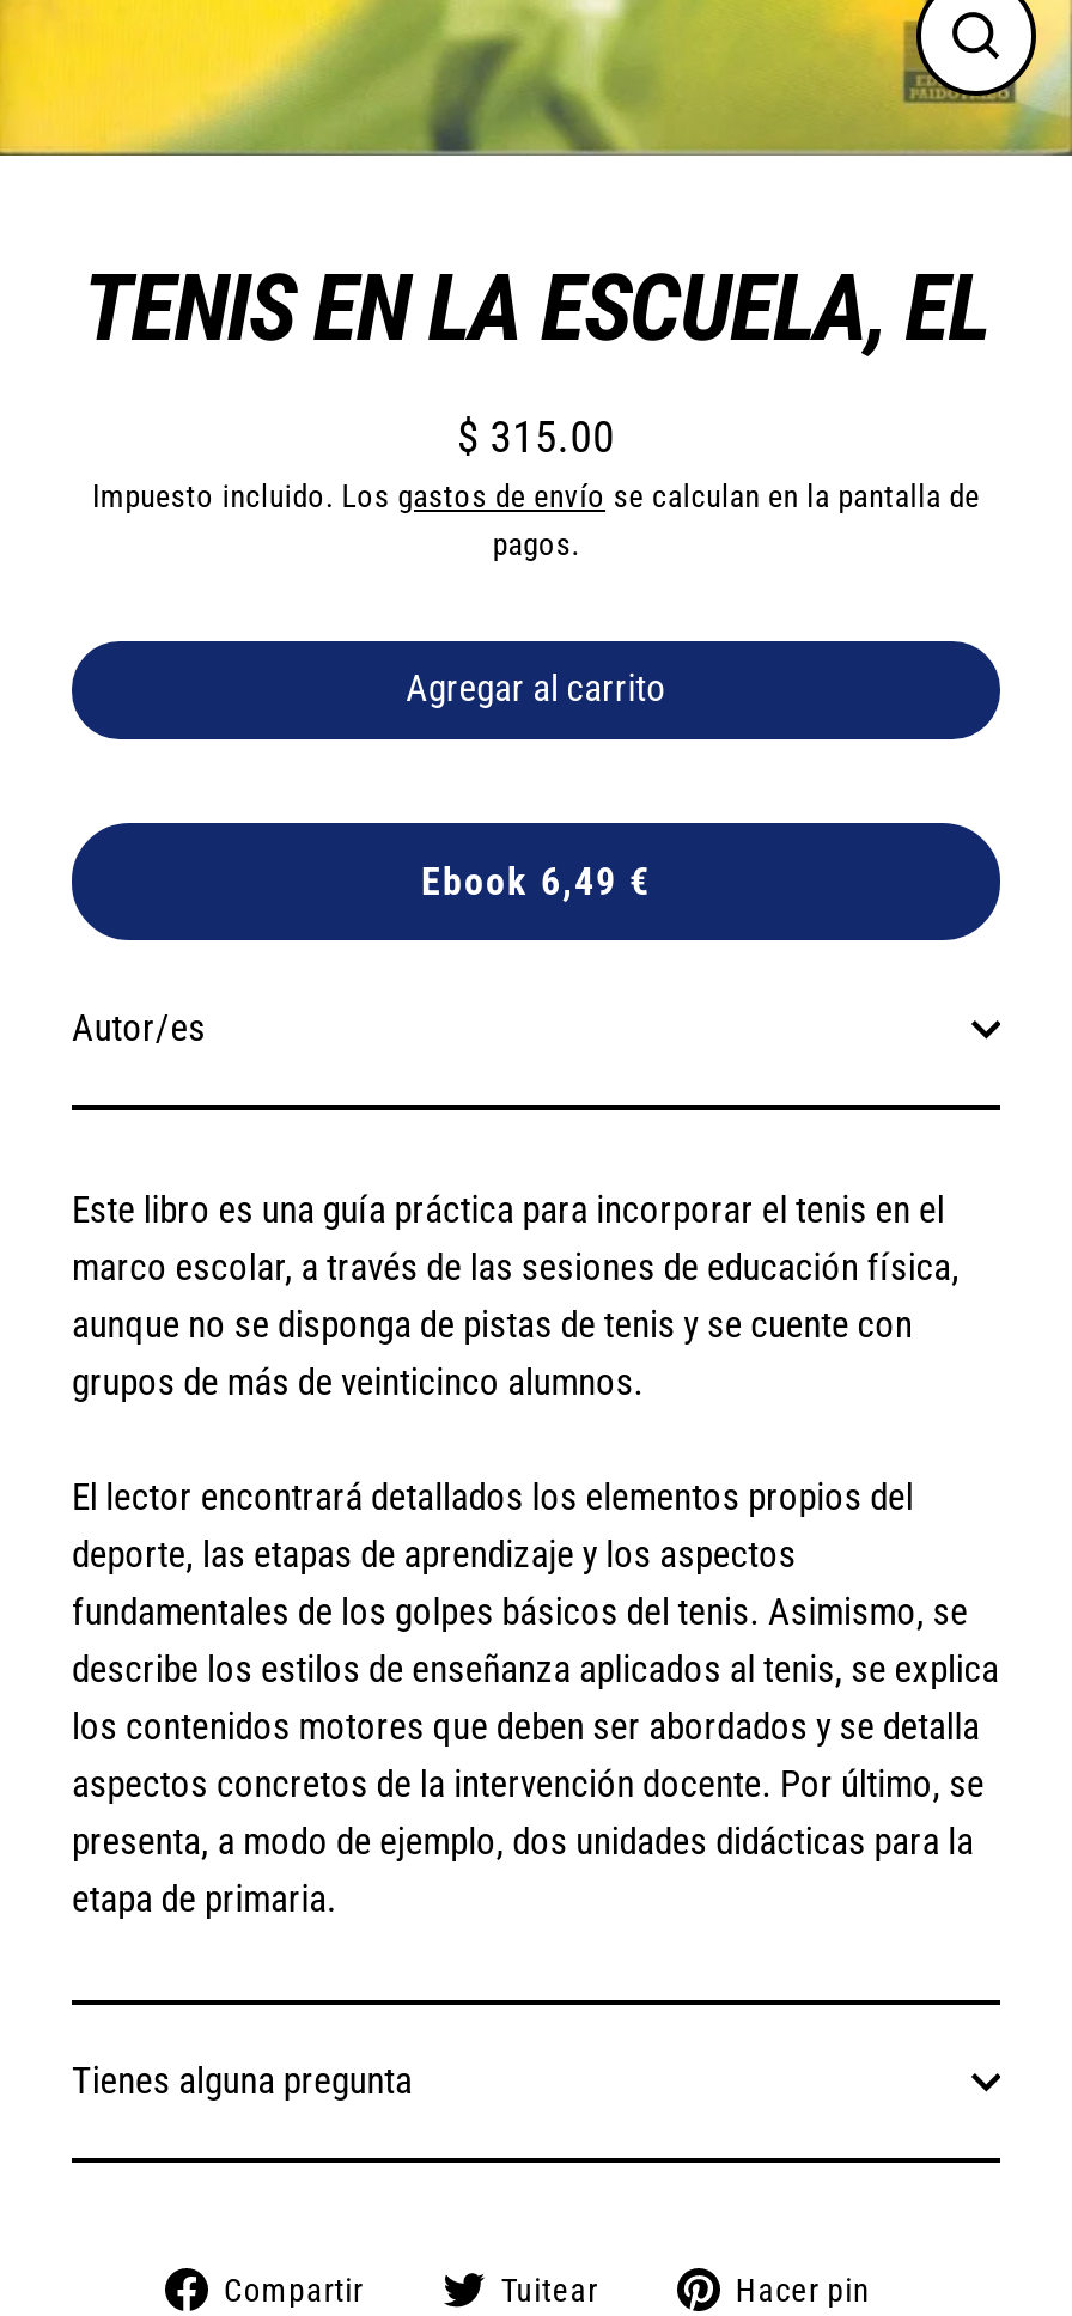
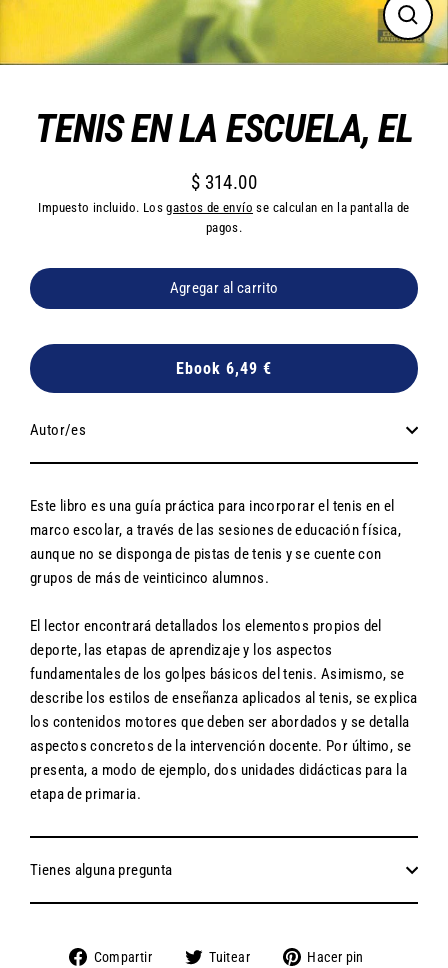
- $ 315.00
+ $ 314.00
